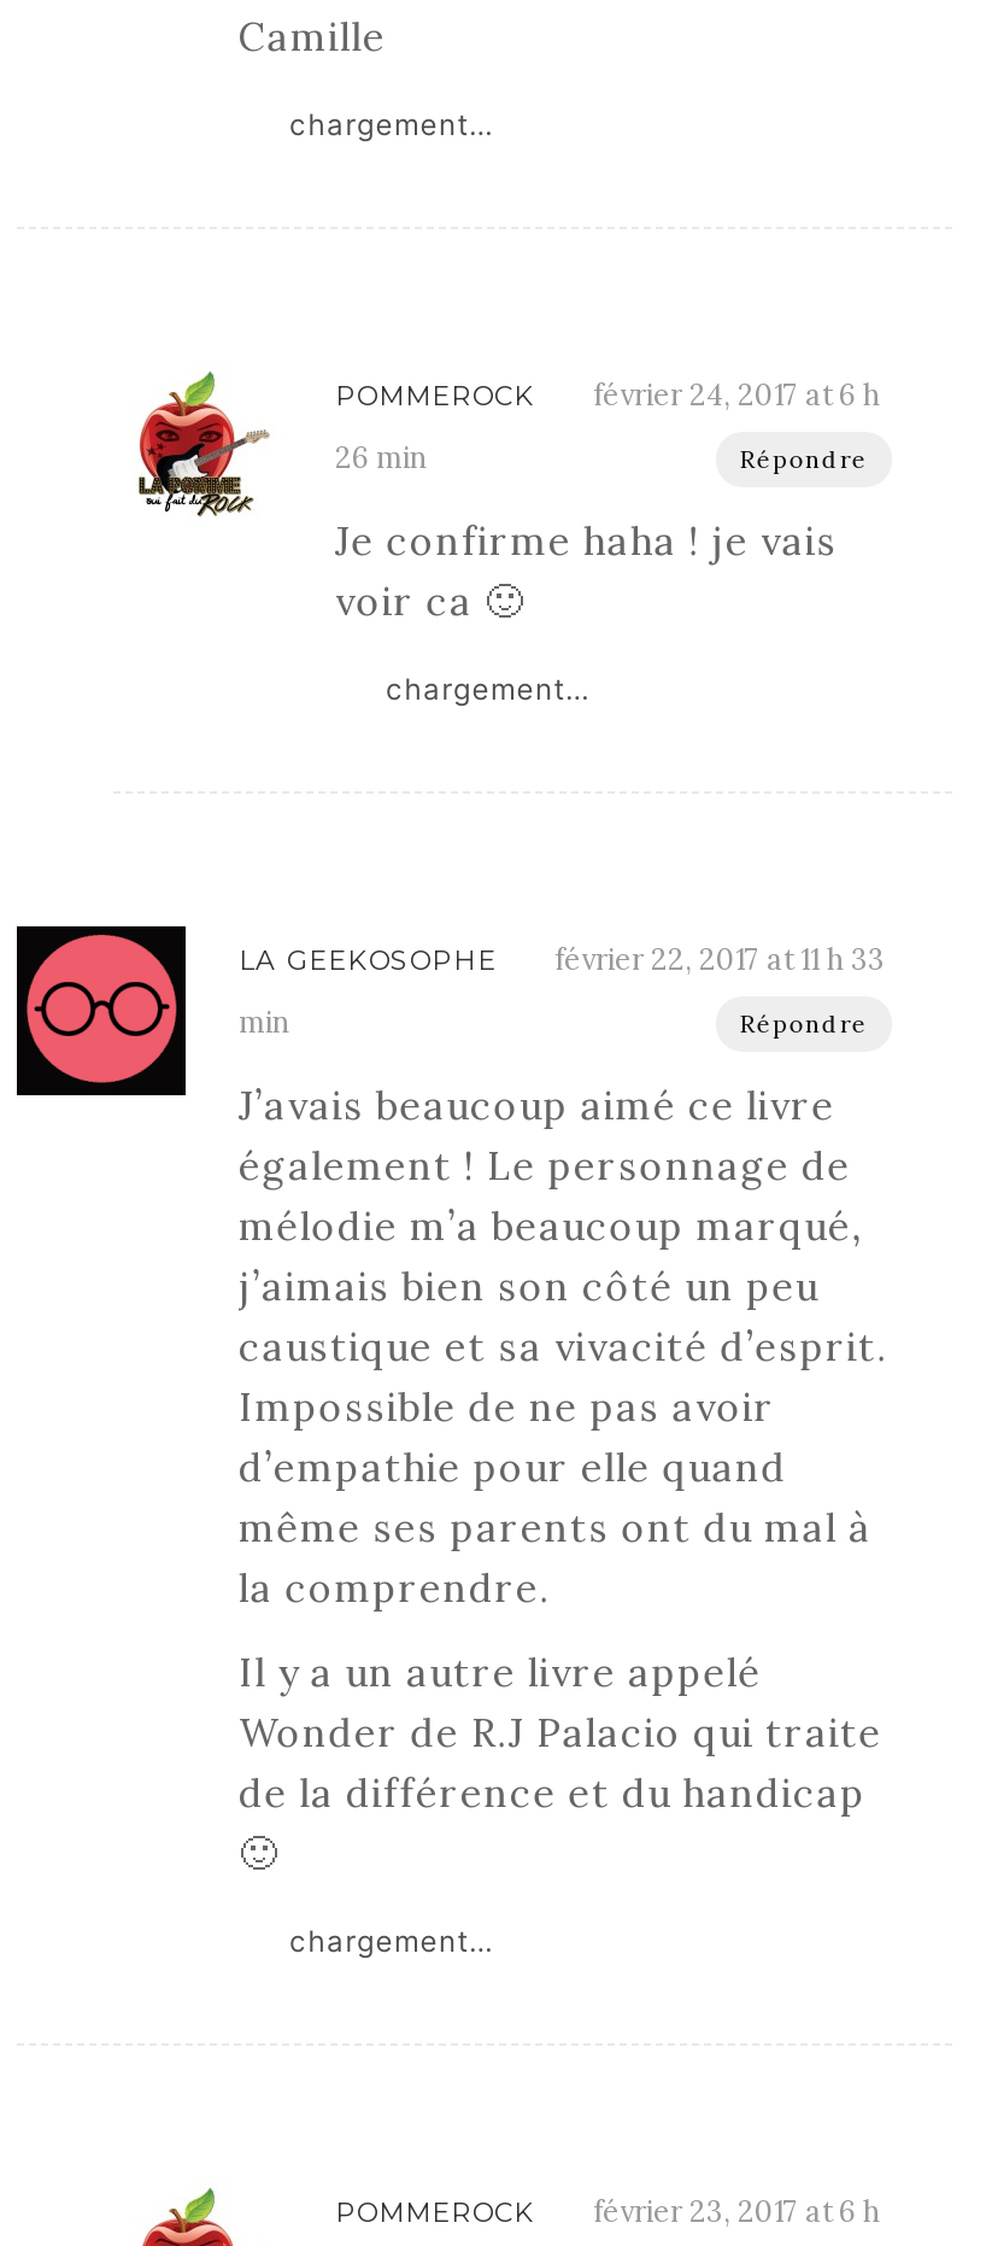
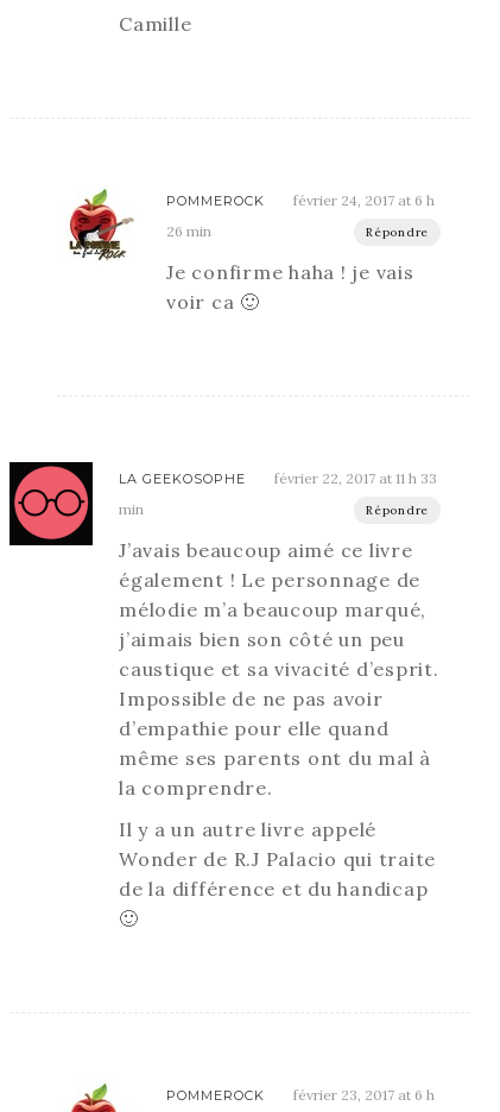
- chargement…

- chargement…

- chargement…
